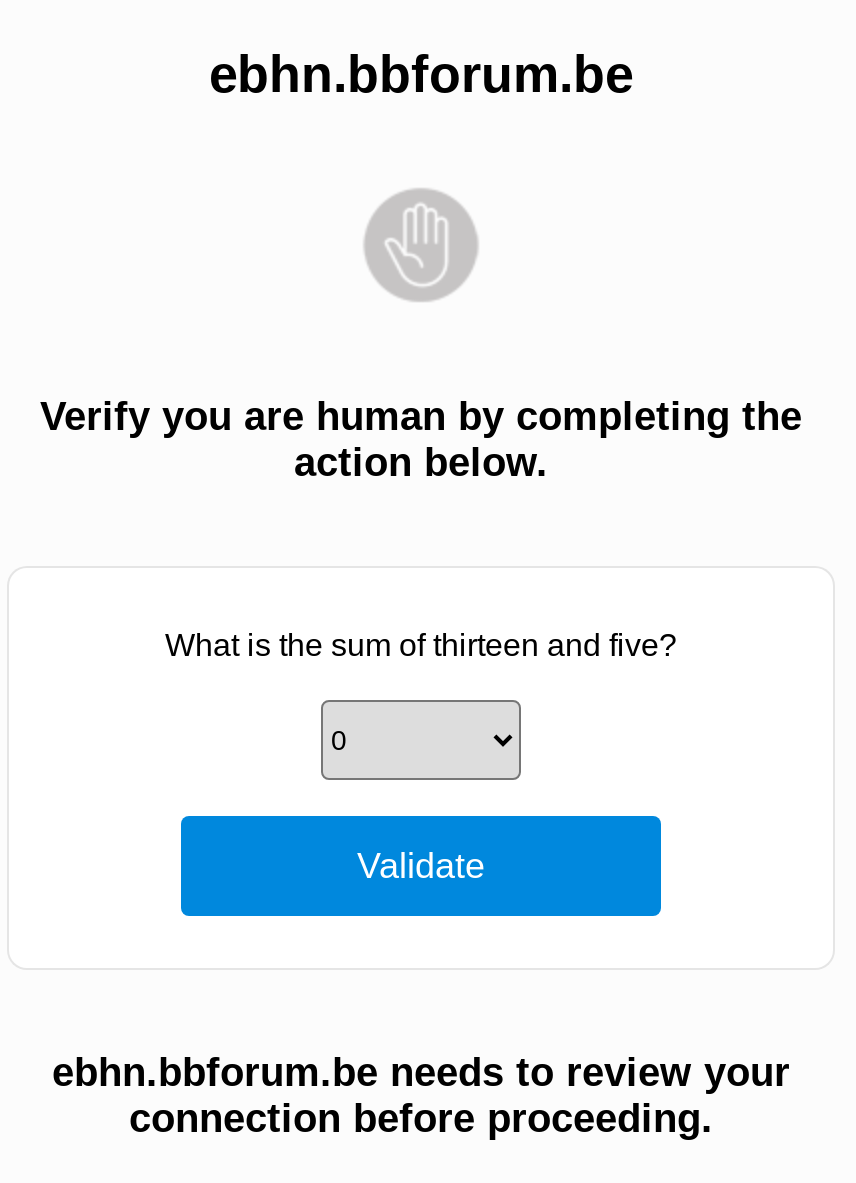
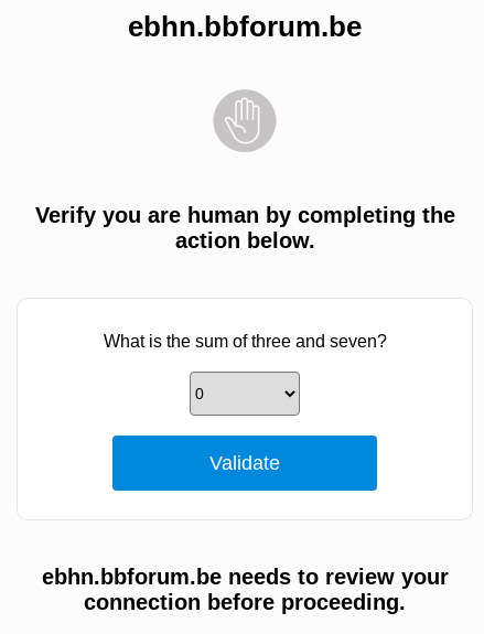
- What is the sum of thirteen and five?
+ What is the sum of three and seven?
